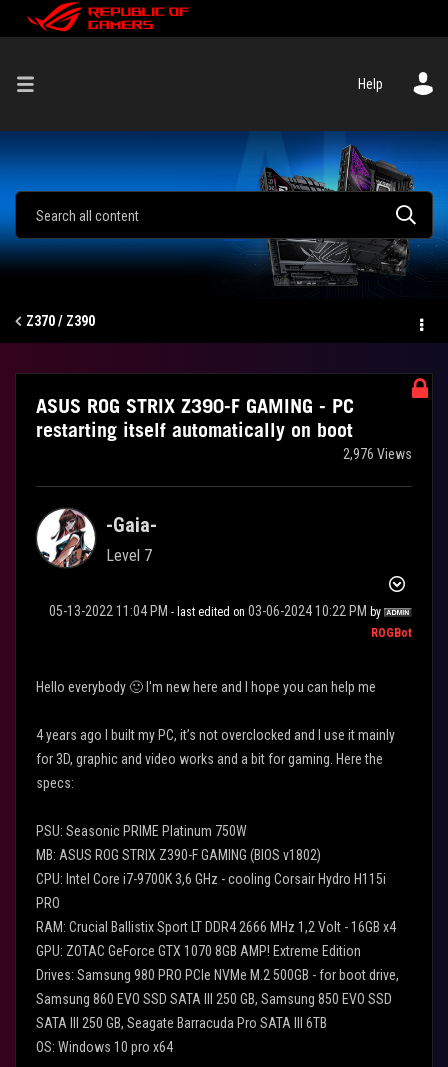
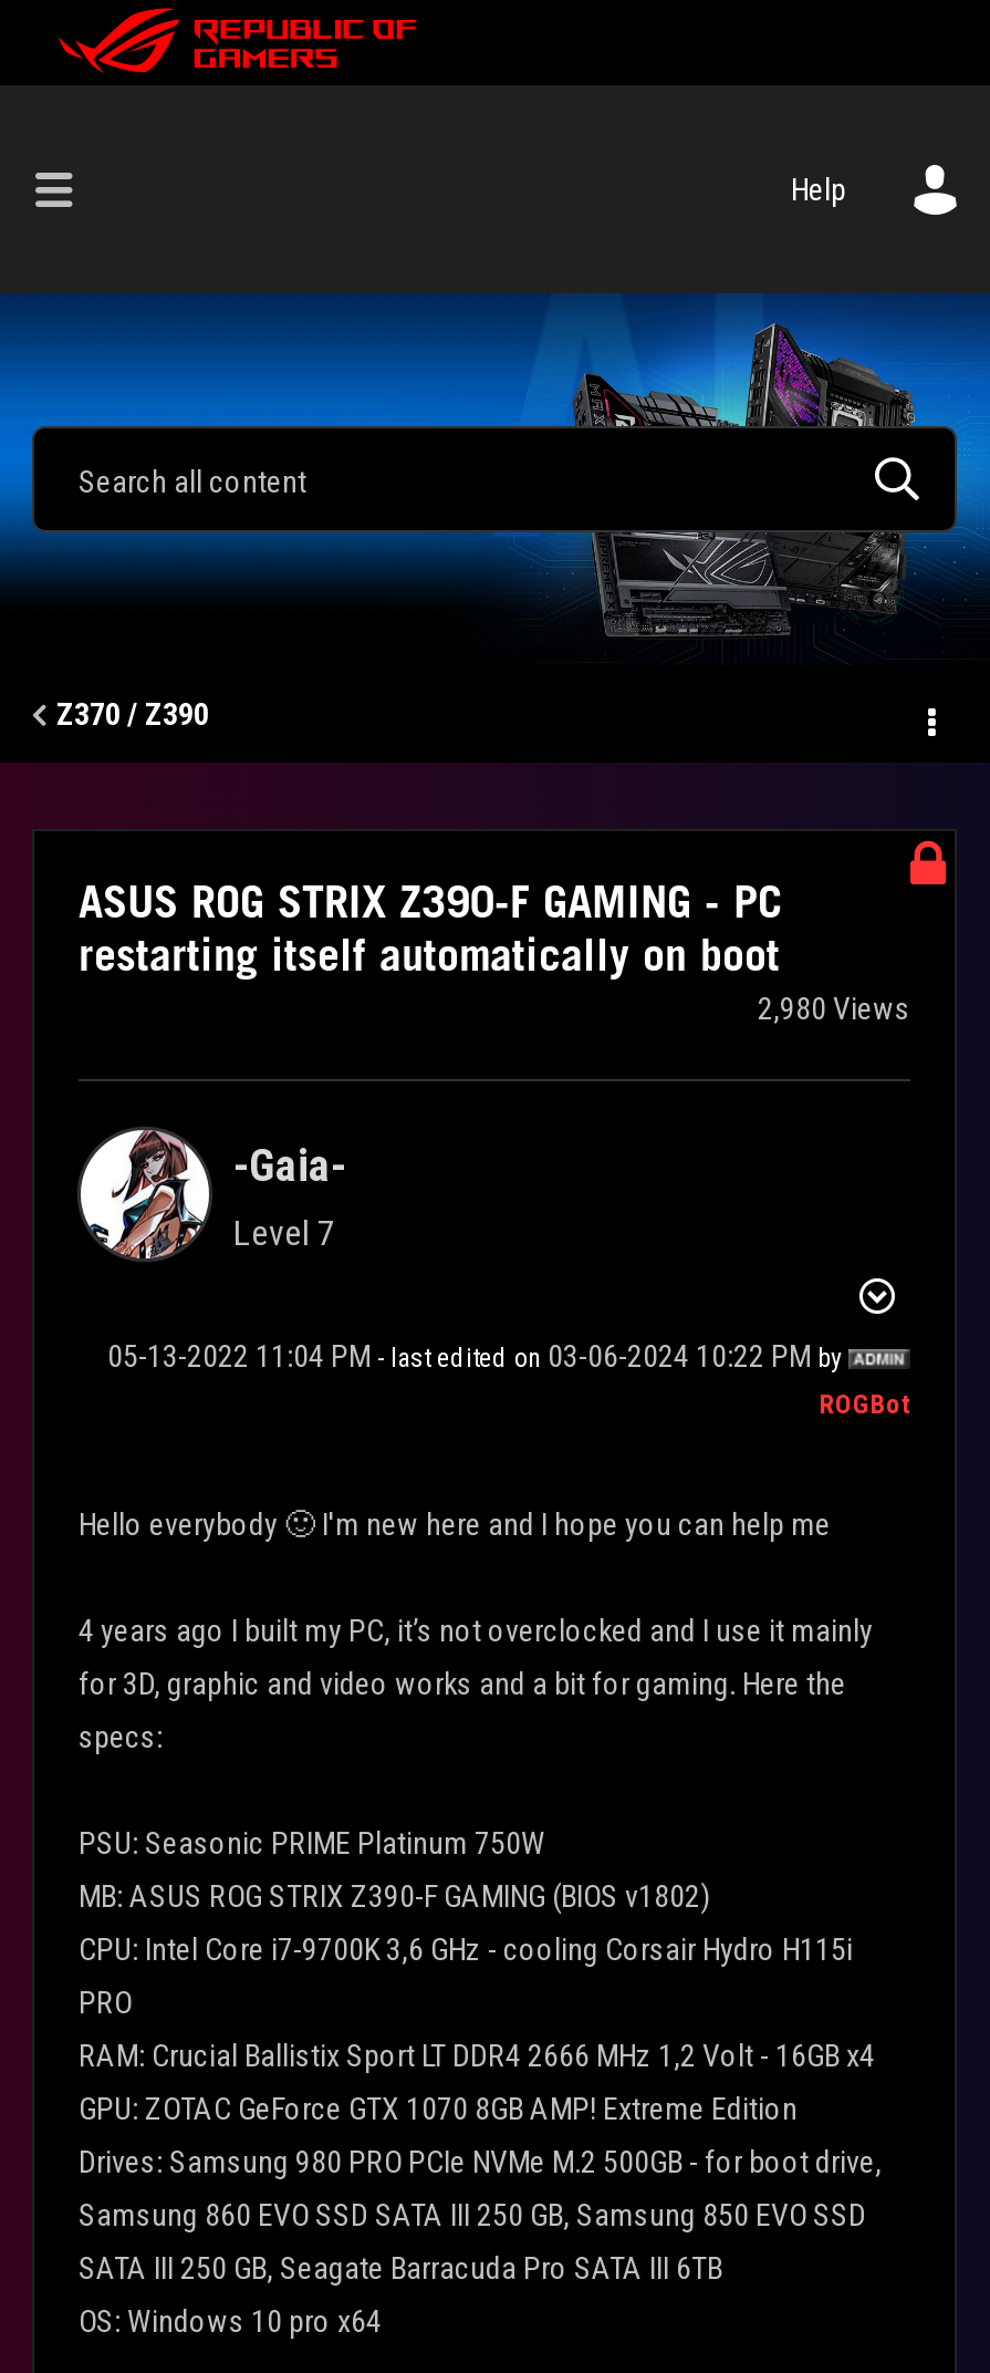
- 2,976 Views
+ 2,980 Views
